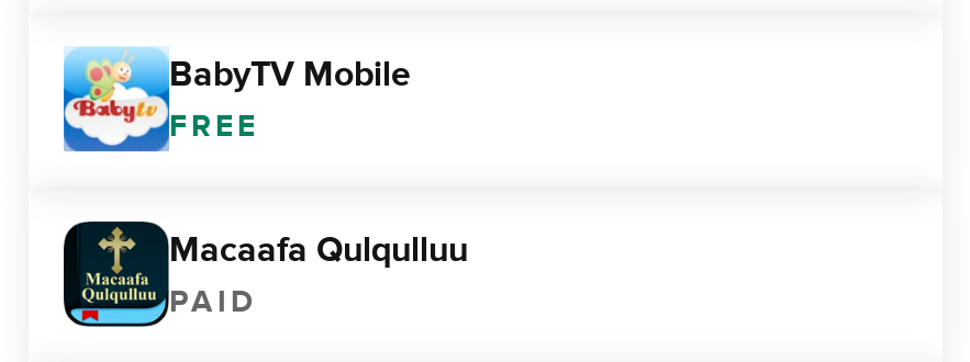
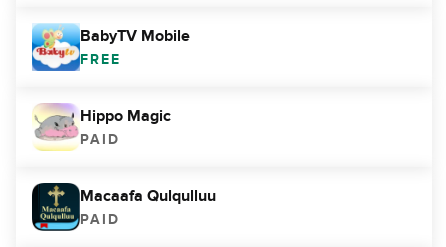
+ [image]
+ Hippo Magic
+ PAID
